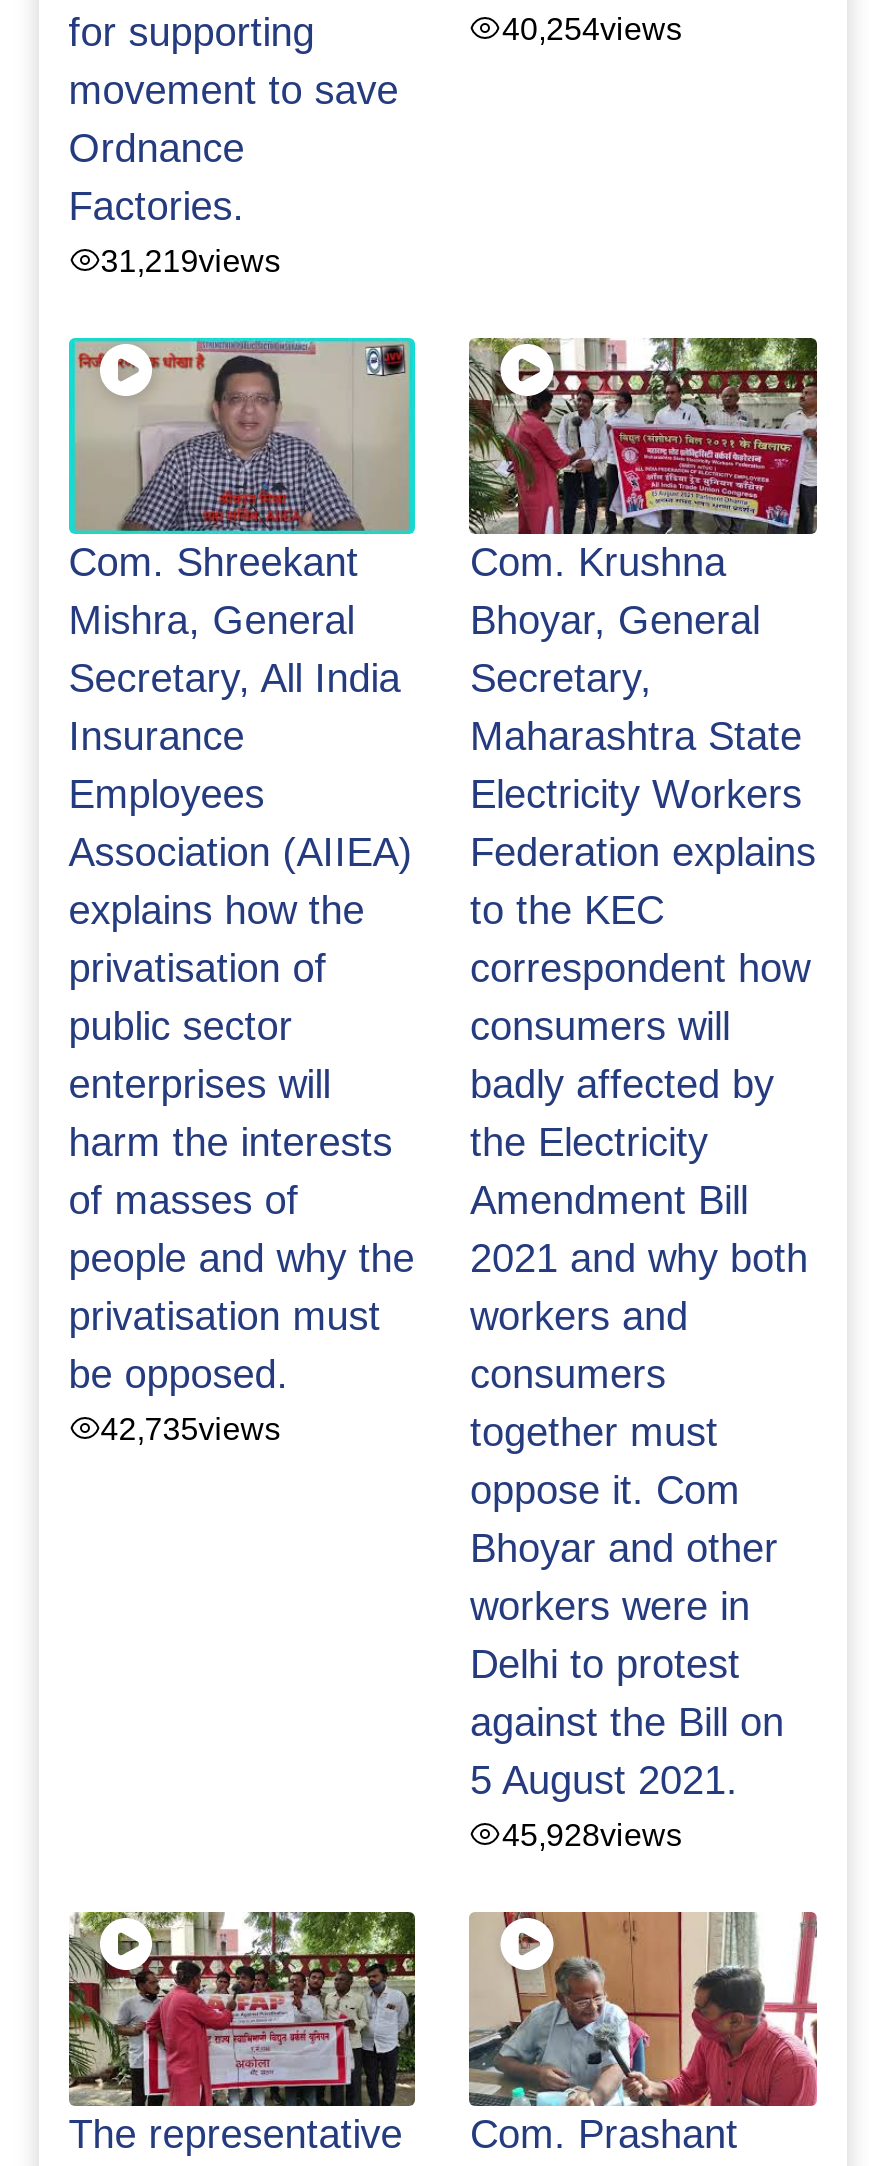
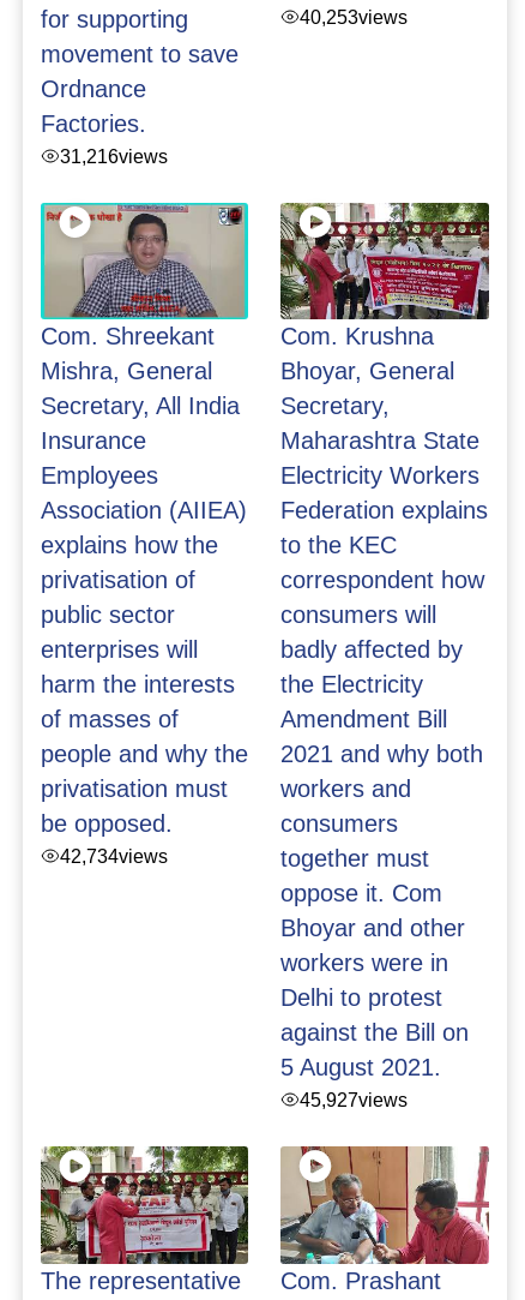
- 40,254views
+ 40,253views

- 31,219views
+ 31,216views

- 42,735views
+ 42,734views

- 45,928views
+ 45,927views
